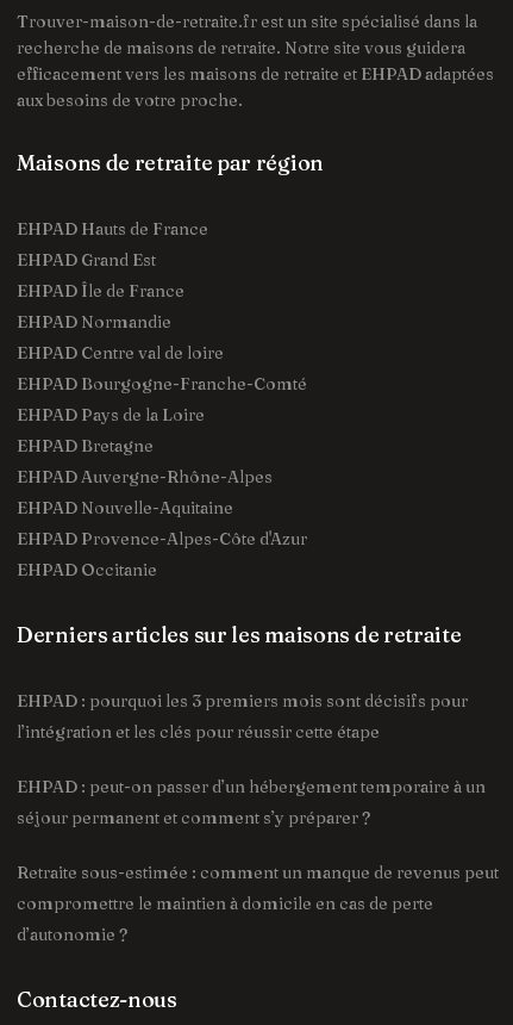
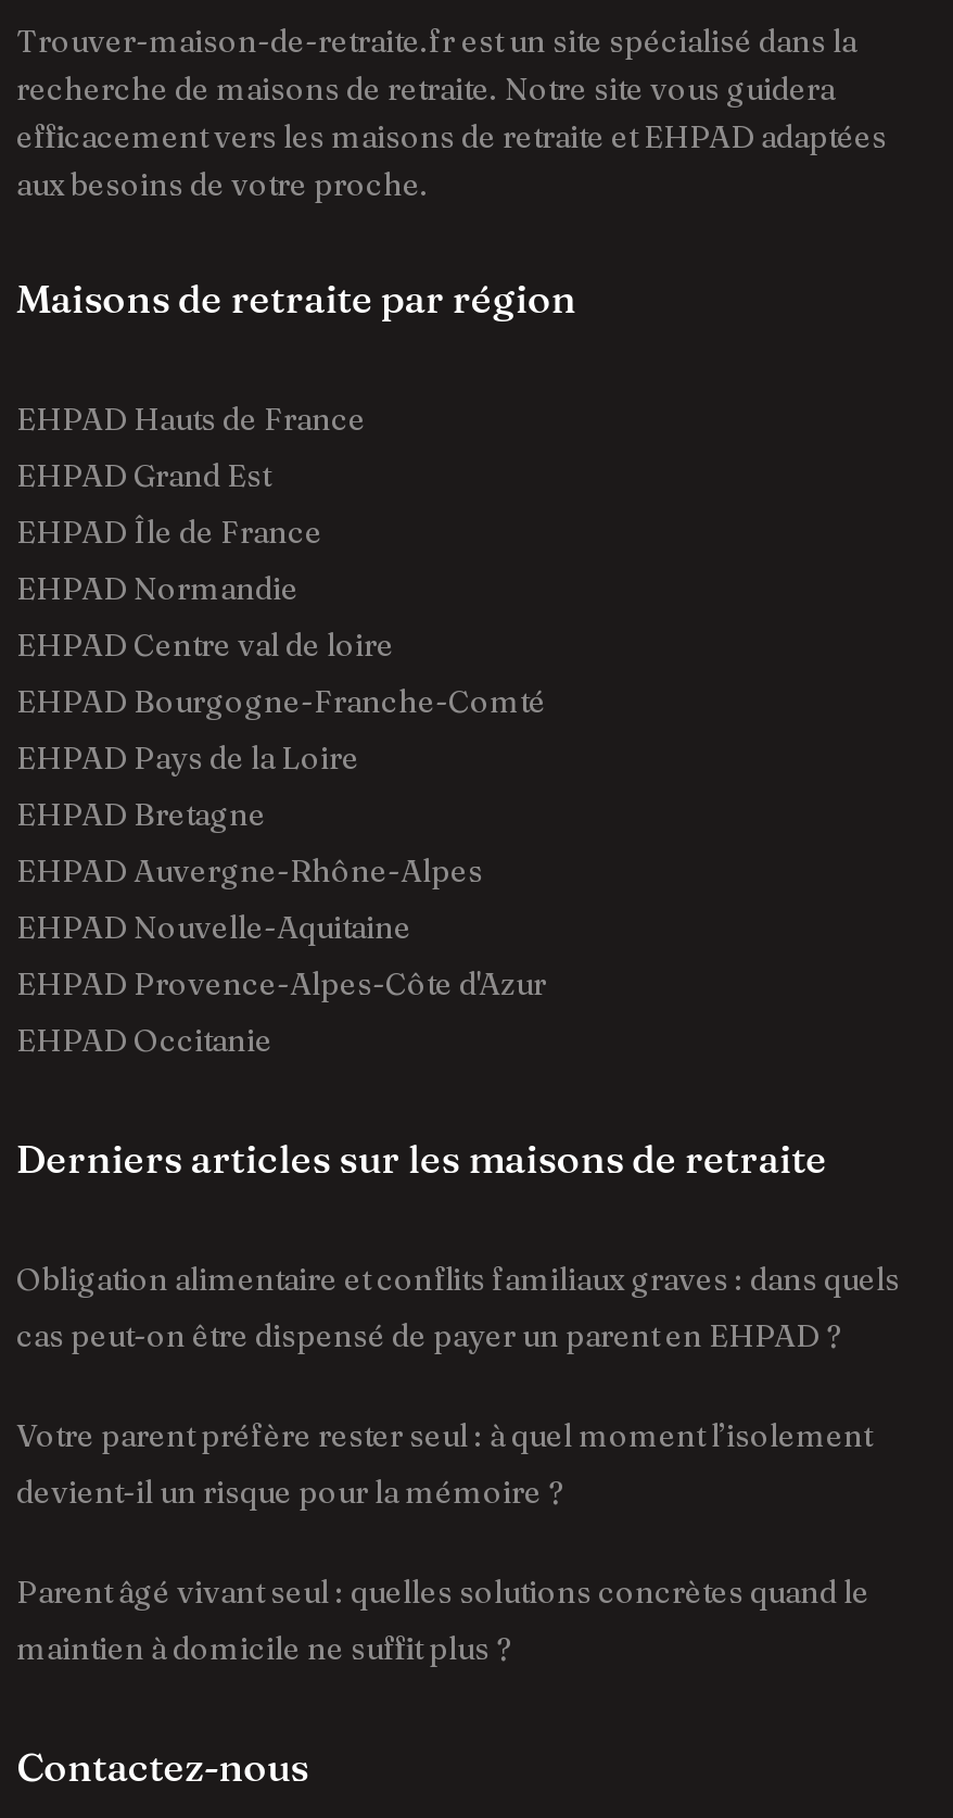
- EHPAD : pourquoi les 3 premiers mois sont décisifs pour
- l’intégration et les clés pour réussir cette étape
+ Obligation alimentaire et conflits familiaux graves : dans quels
+ cas peut-on être dispensé de payer un parent en EHPAD ?

- EHPAD : peut-on passer d’un hébergement temporaire à un
- séjour permanent et comment s’y préparer ?
+ Votre parent préfère rester seul : à quel moment l’isolement
+ devient-il un risque pour la mémoire ?

- Retraite sous-estimée : comment un manque de revenus peut
- compromettre le maintien à domicile en cas de perte
- d’autonomie ?
+ Parent âgé vivant seul : quelles solutions concrètes quand le
+ maintien à domicile ne suffit plus ?
